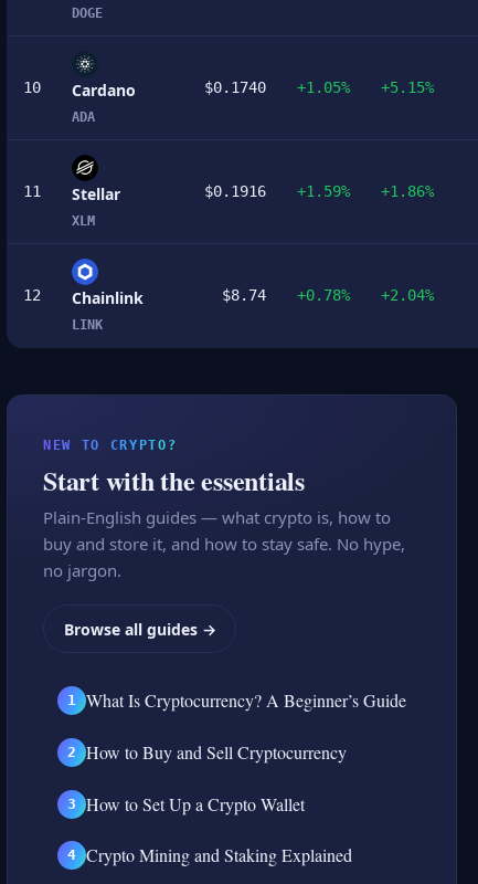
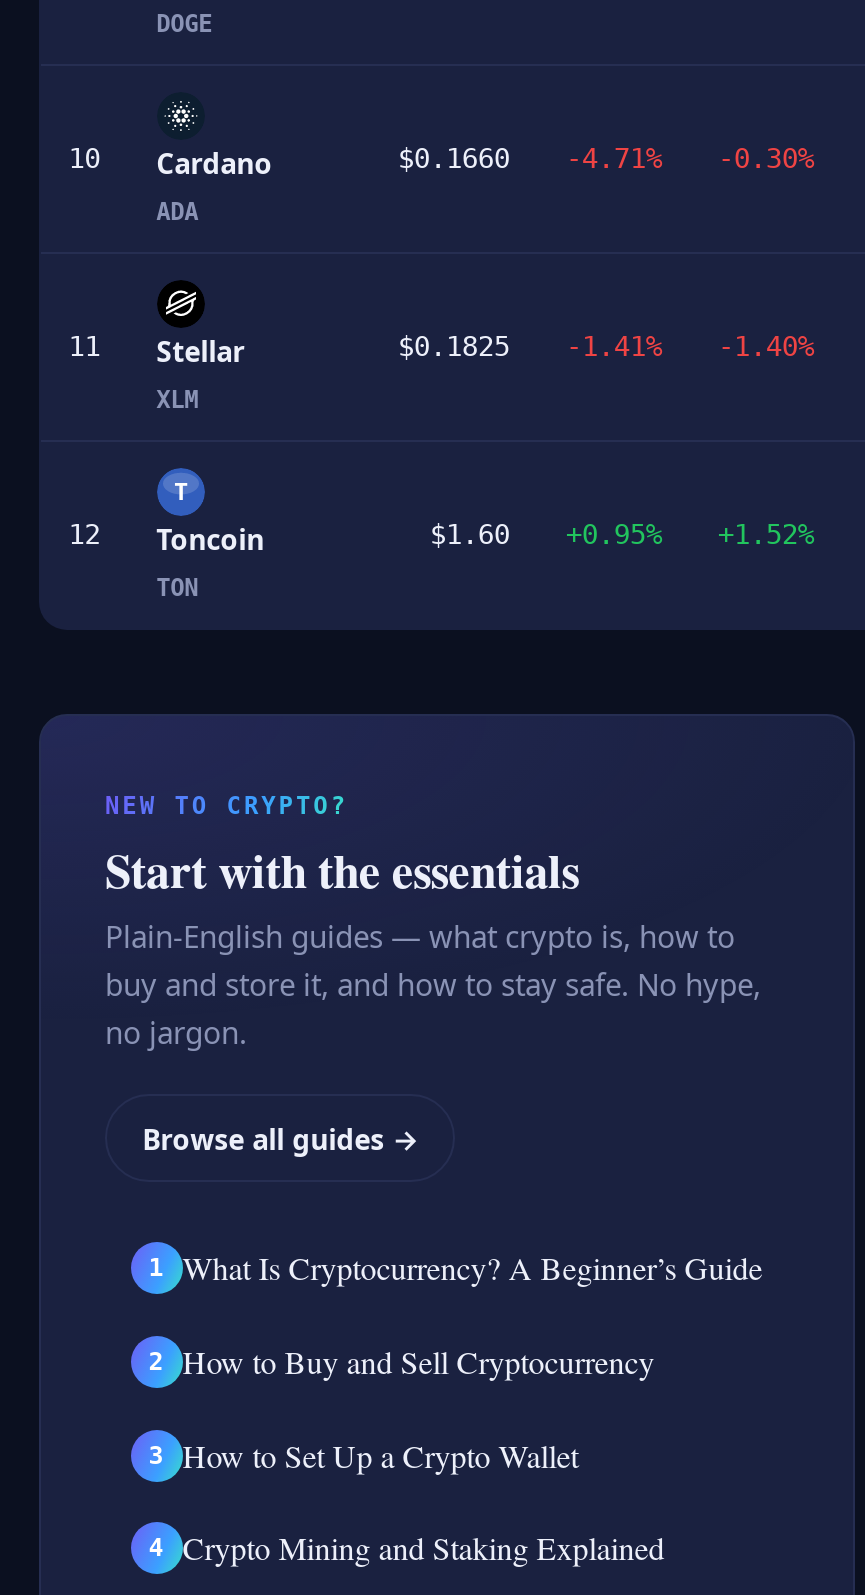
- $0.1740
+ $0.1660

- +1.05%
+ -4.71%

- +5.15%
+ -0.30%

- $0.1916
+ $0.1825

- +1.59%
+ -1.41%

- +1.86%
+ -1.40%

- Chainlink
- LINK
+ T
+ Toncoin
+ TON

- $8.74
- +0.78%
- +2.04%
+ $1.60
+ +0.95%
+ +1.52%
